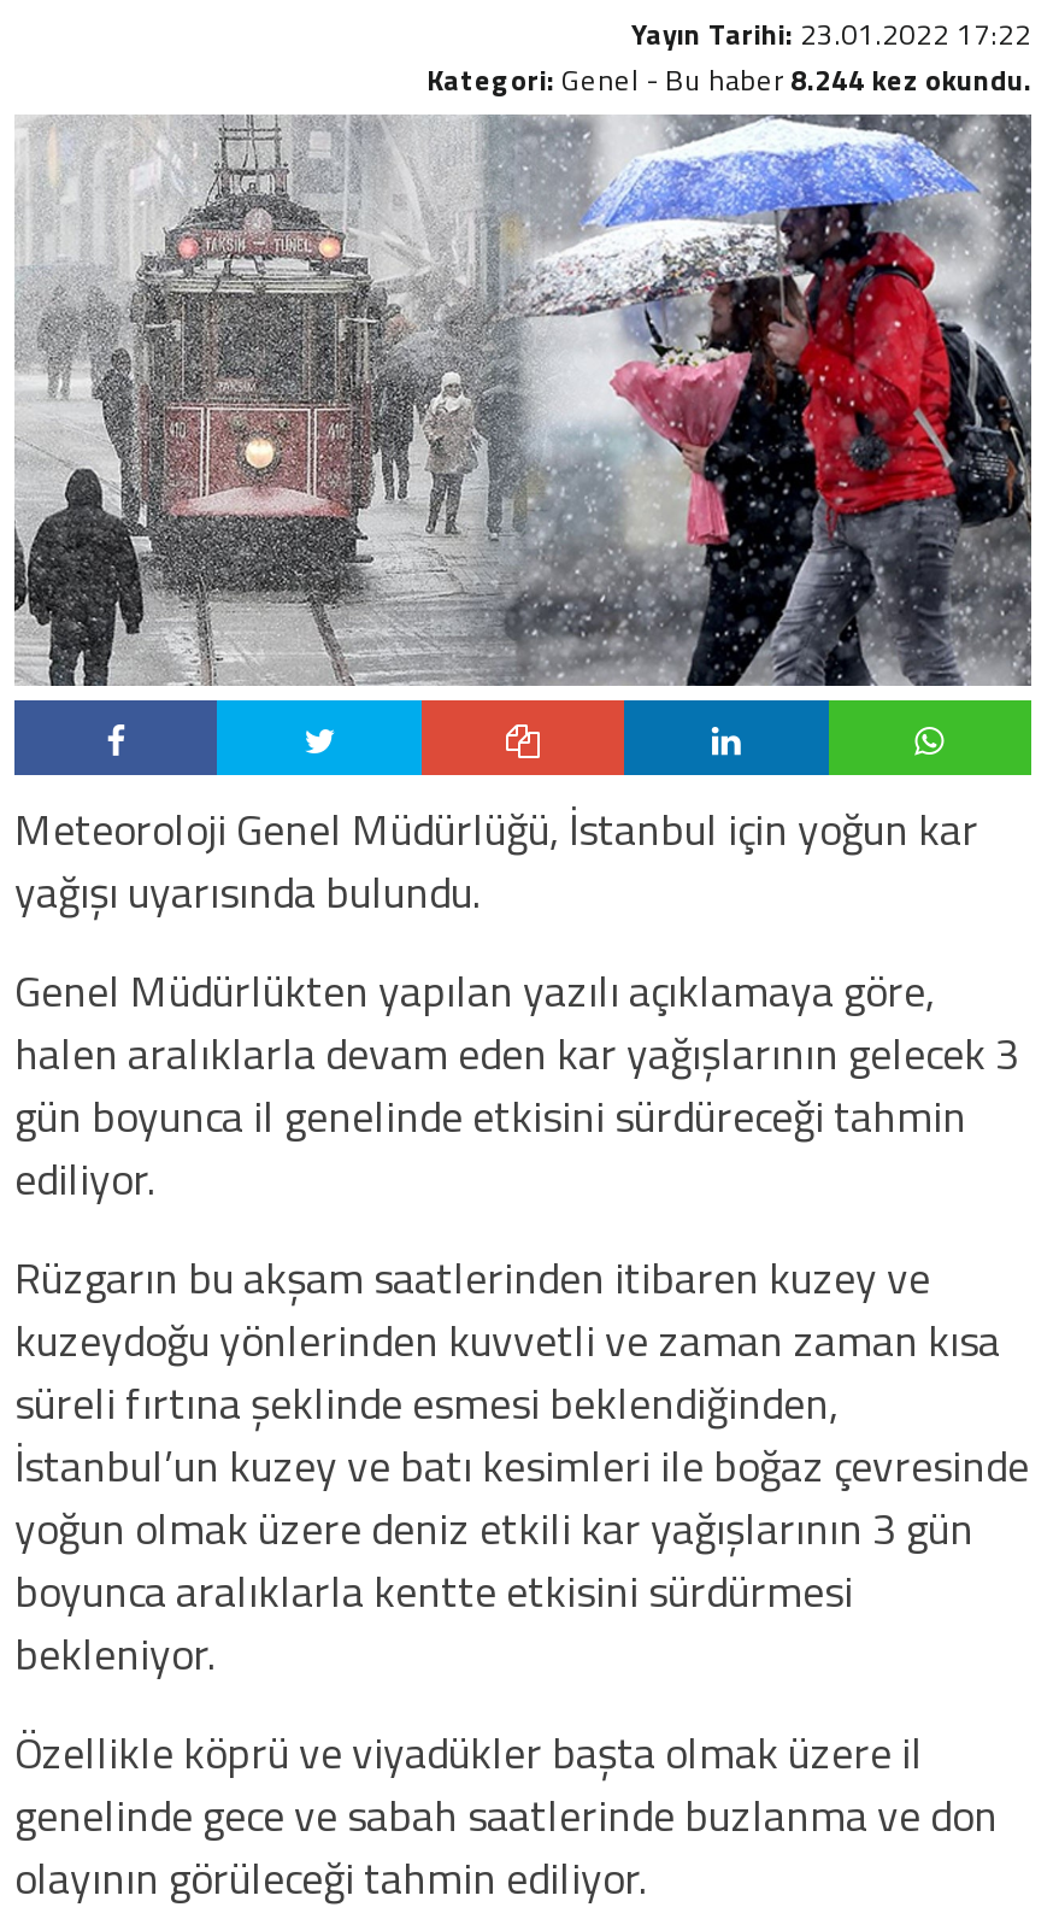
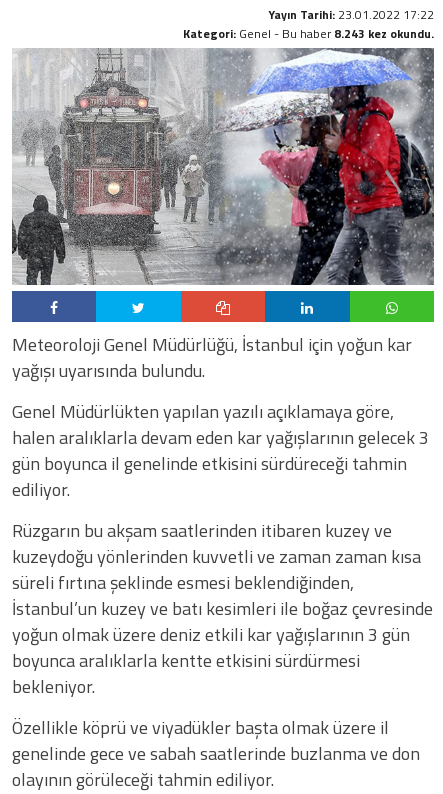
- Kategori: Genel - Bu haber 8.244 kez okundu.
+ Kategori: Genel - Bu haber 8.243 kez okundu.
